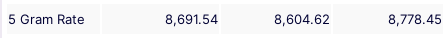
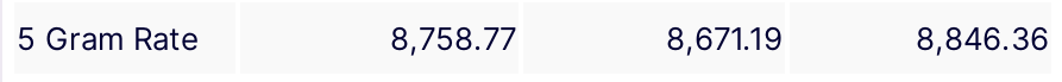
- 8,691.54
+ 8,758.77

- 8,604.62
+ 8,671.19

- 8,778.45
+ 8,846.36
